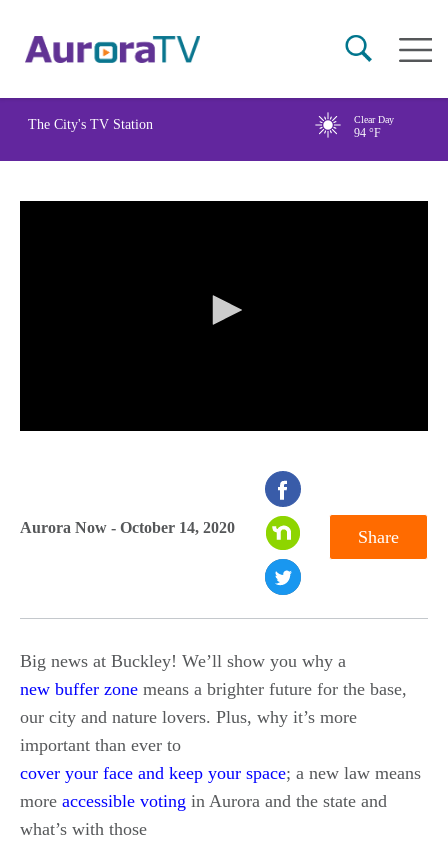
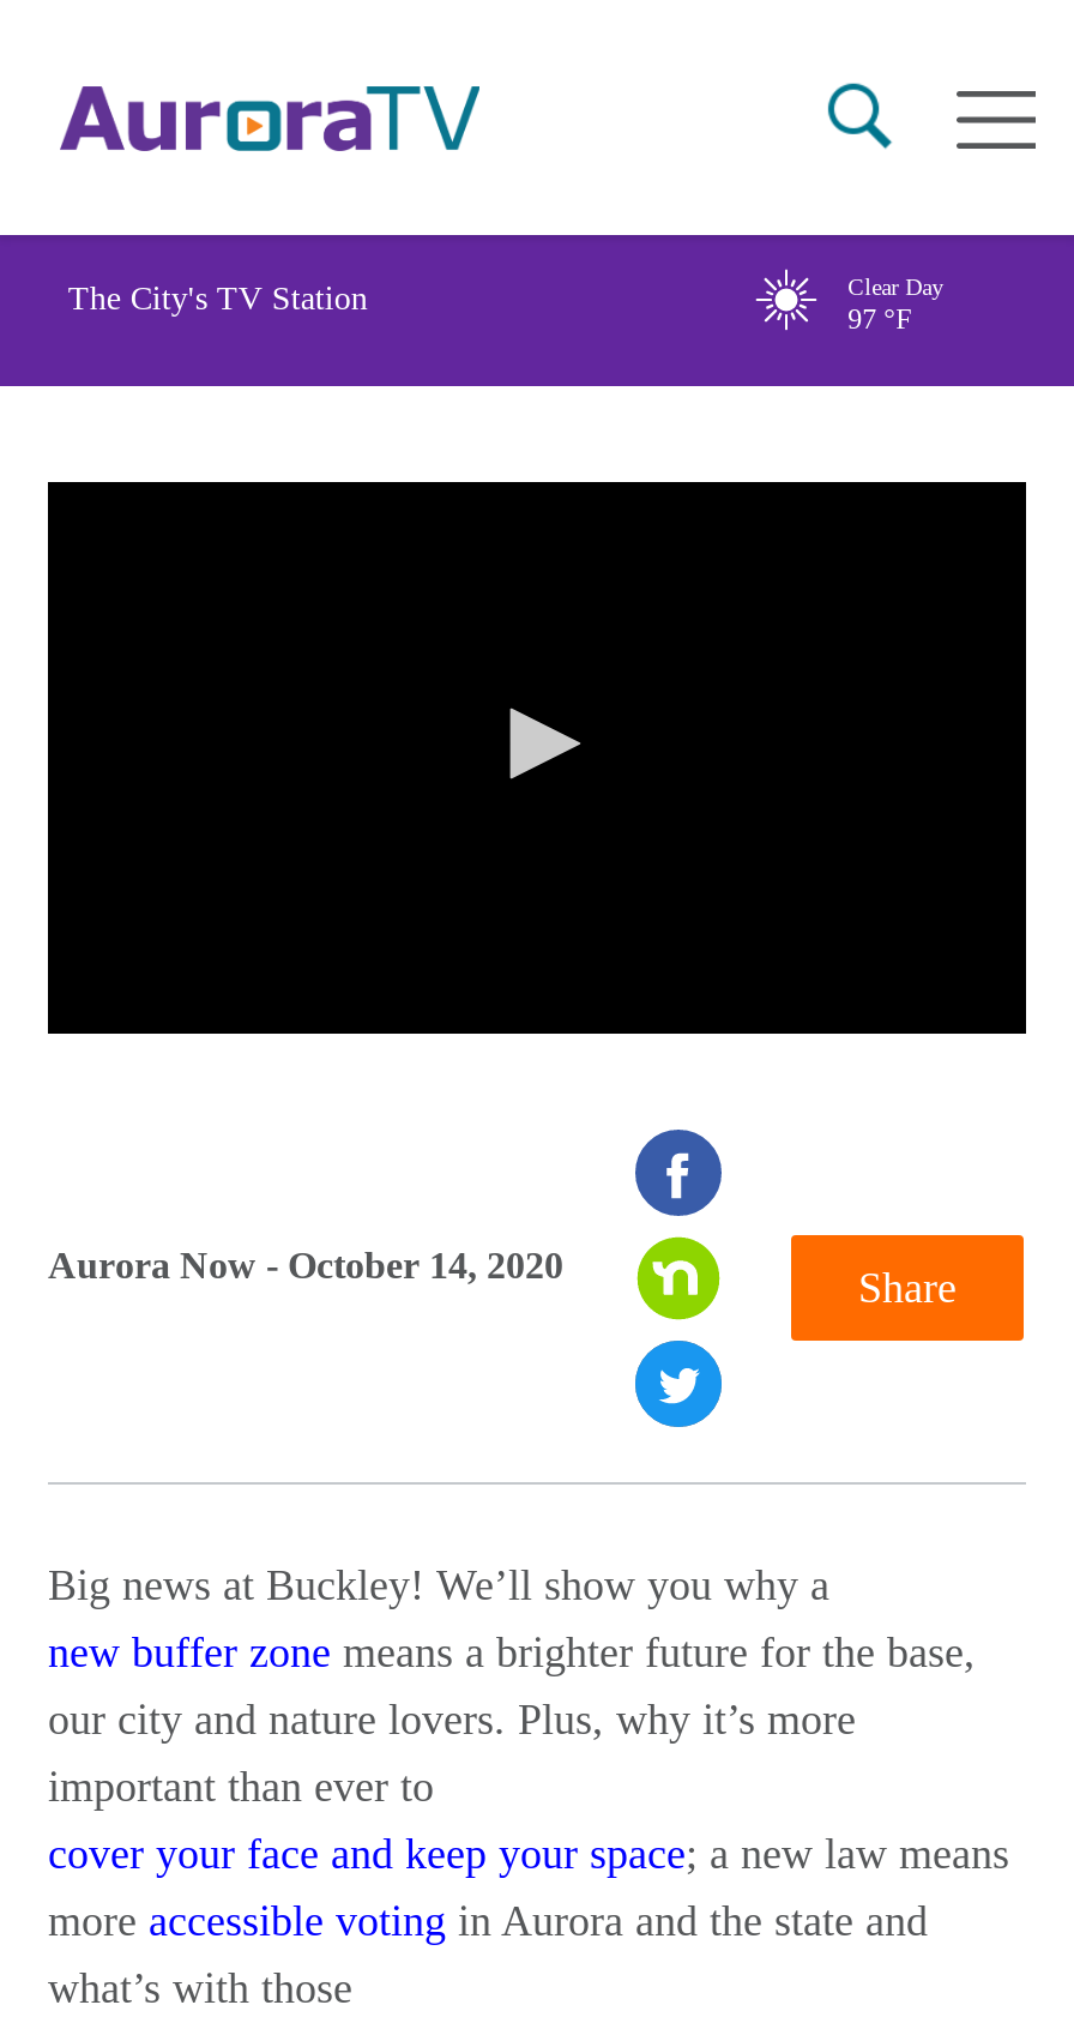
- 94 °F
+ 97 °F
